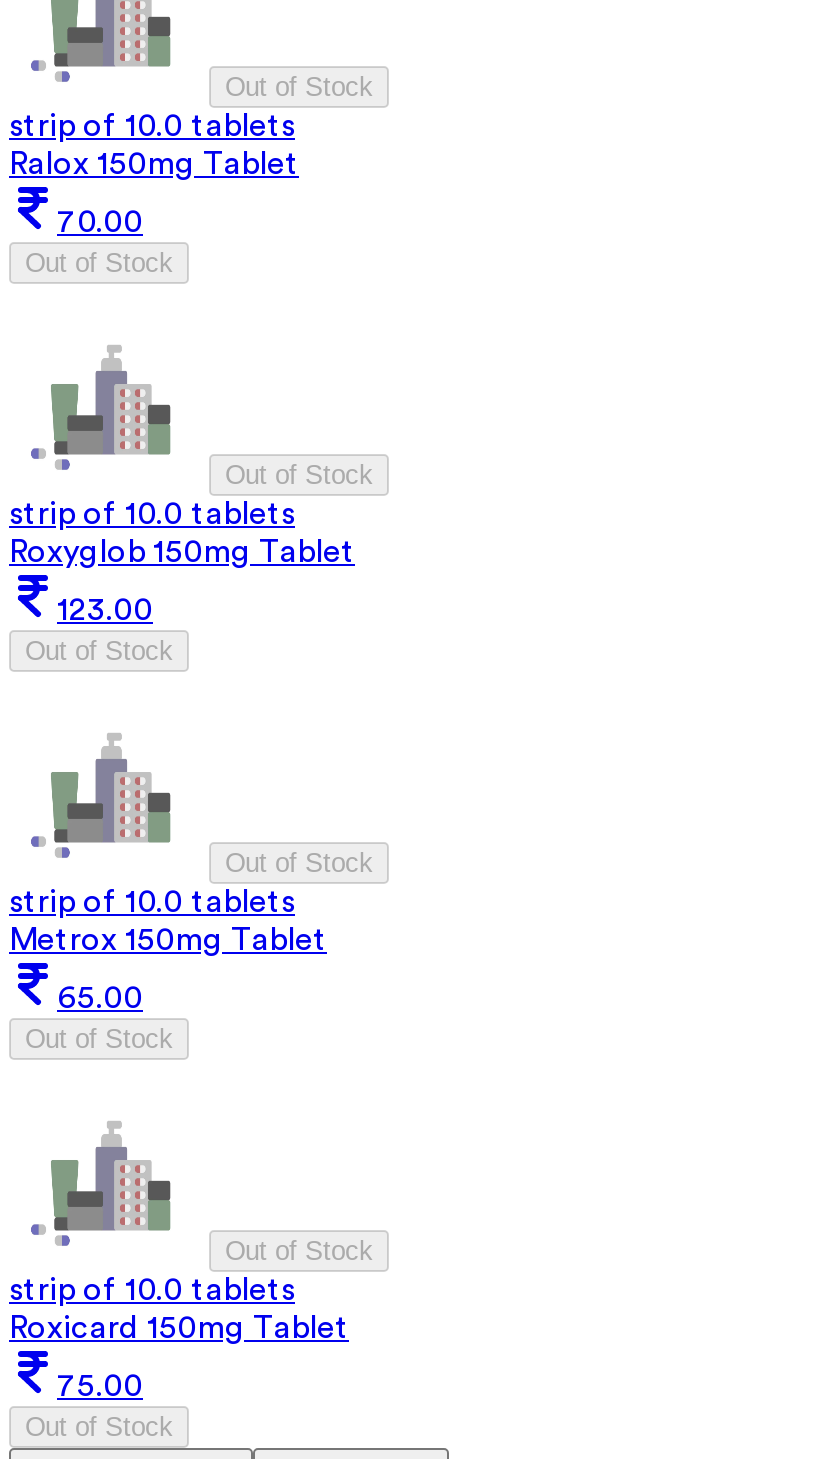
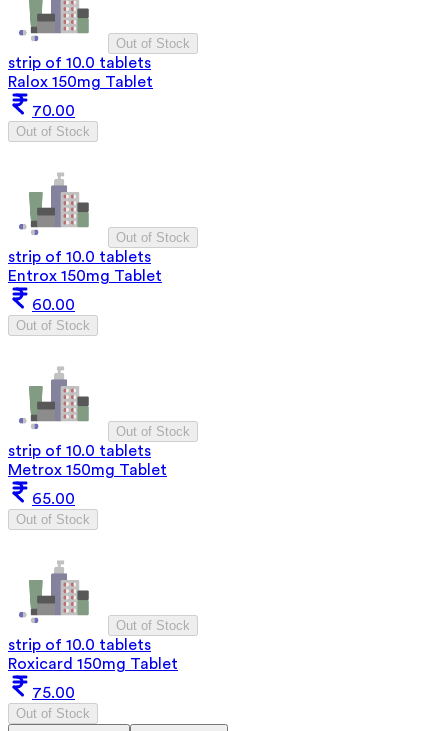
- Roxyglob 150mg Tablet
+ Entrox 150mg Tablet

- 123.00
+ 60.00
